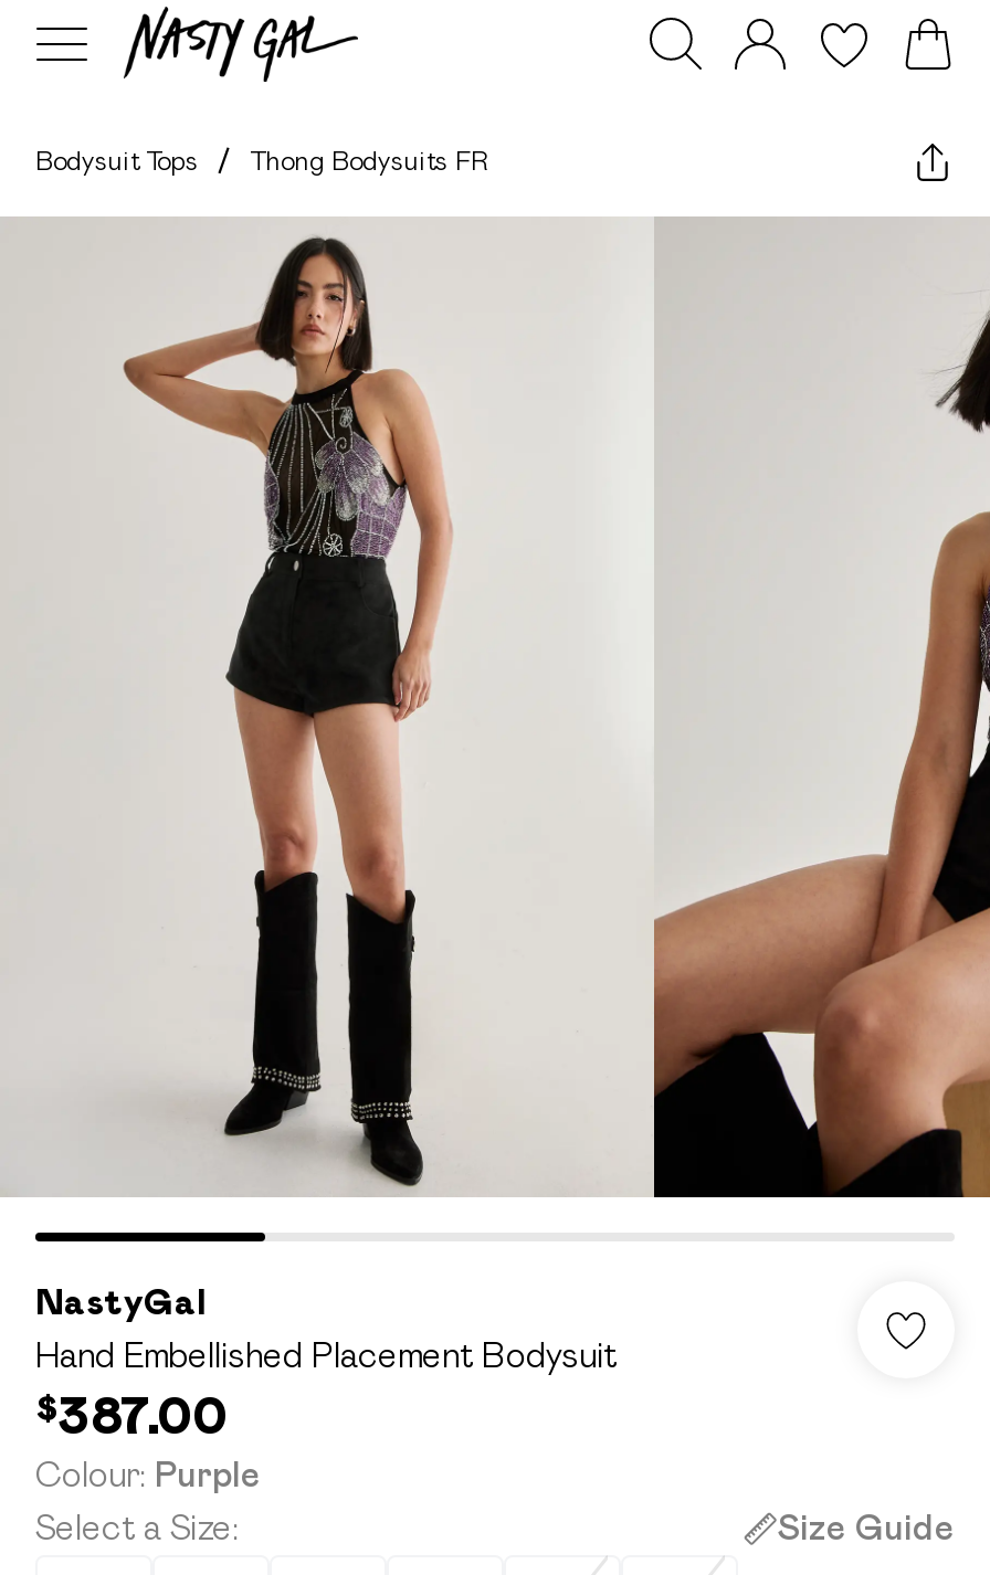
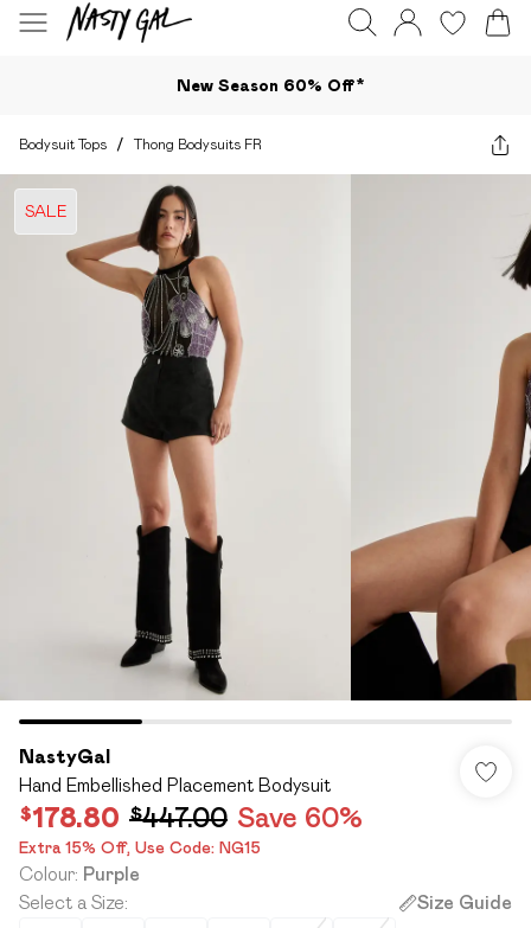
+ New Season 60% Off*

+ SALE

- $387.00
+ $178.80 $447.00 Save 60%
+ Extra 15% Off, Use Code: NG15
